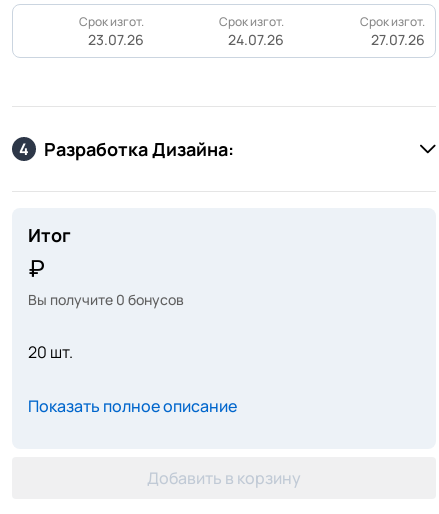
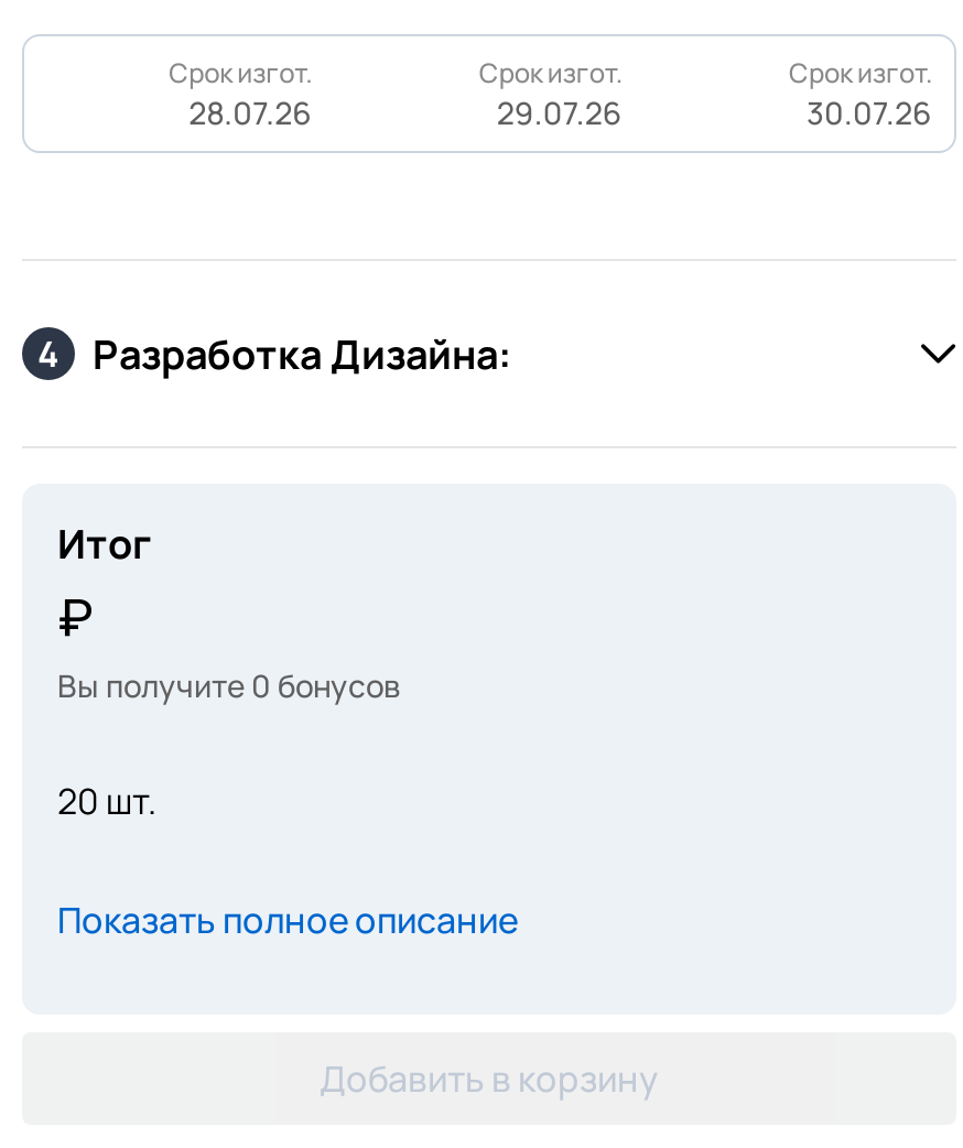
- 23.07.26
+ 28.07.26

- 24.07.26
+ 29.07.26

- 27.07.26
+ 30.07.26
